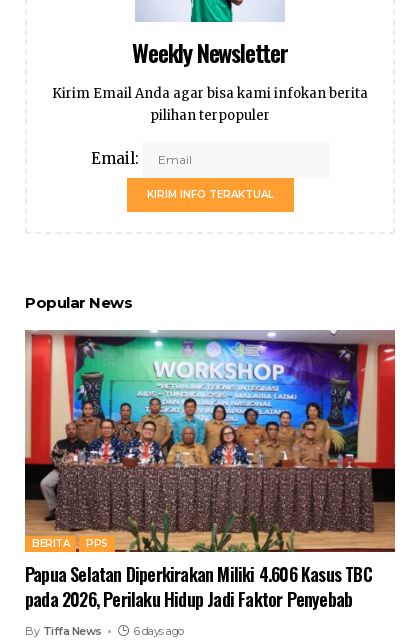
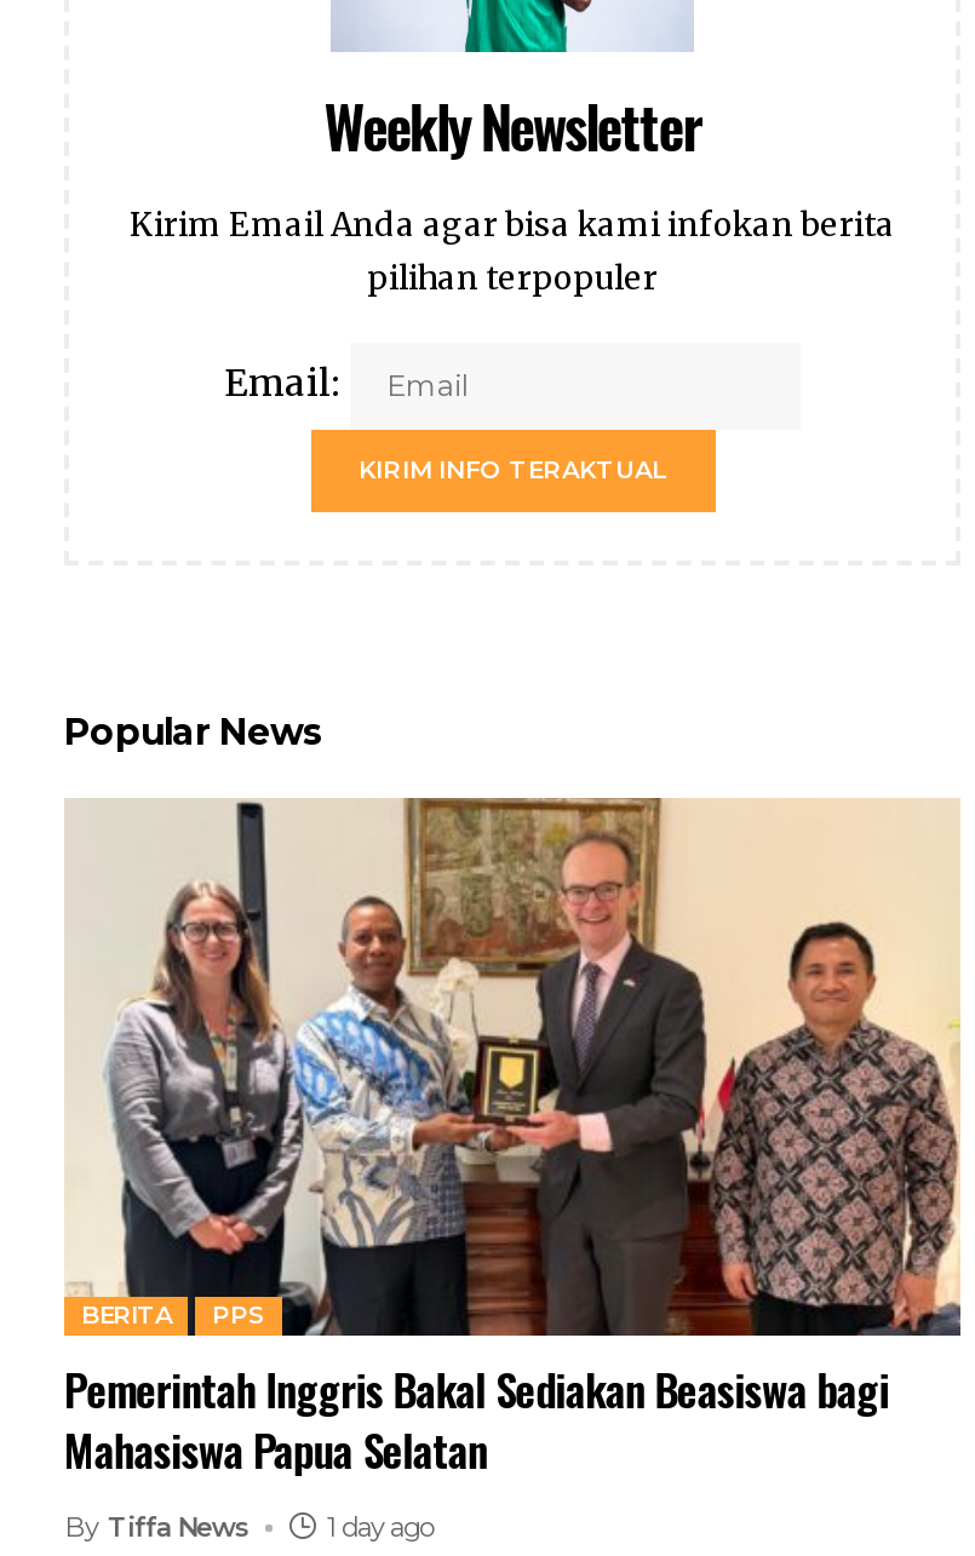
- [image]
- Papua Selatan Diperkirakan Miliki 4.606 Kasus TBC
- pada 2026, Perilaku Hidup Jadi Faktor Penyebab
+ [image]
+ Pemerintah Inggris Bakal Sediakan Beasiswa bagi
+ Mahasiswa Papua Selatan

- 6 days ago
+ 1 day ago
